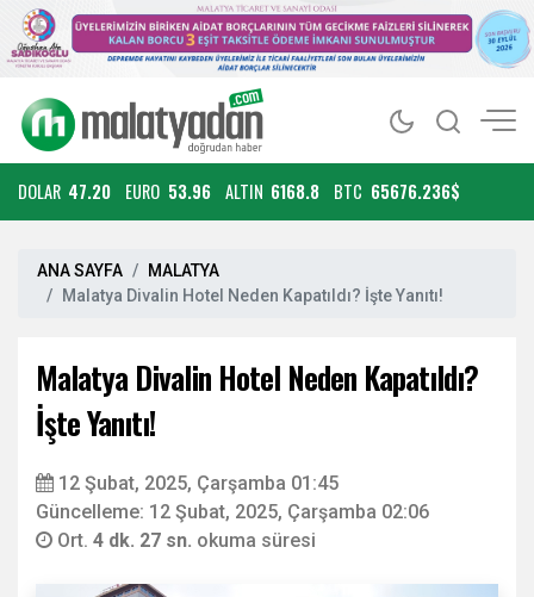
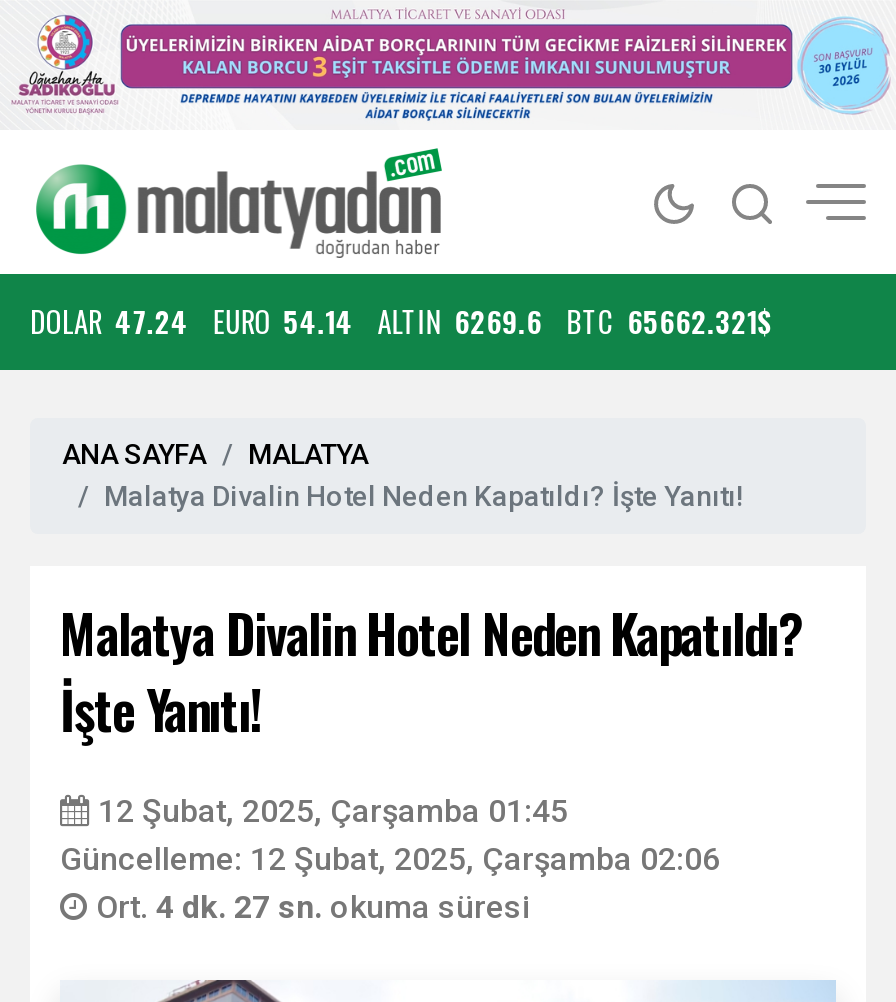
- DOLAR 47.20 EURO 53.96 ALTIN 6168.8 BTC 65676.236$
+ DOLAR 47.24 EURO 54.14 ALTIN 6269.6 BTC 65662.321$
